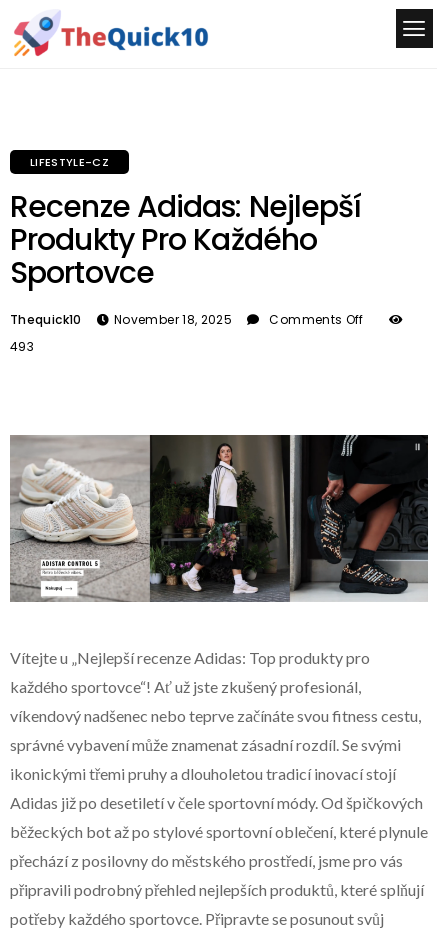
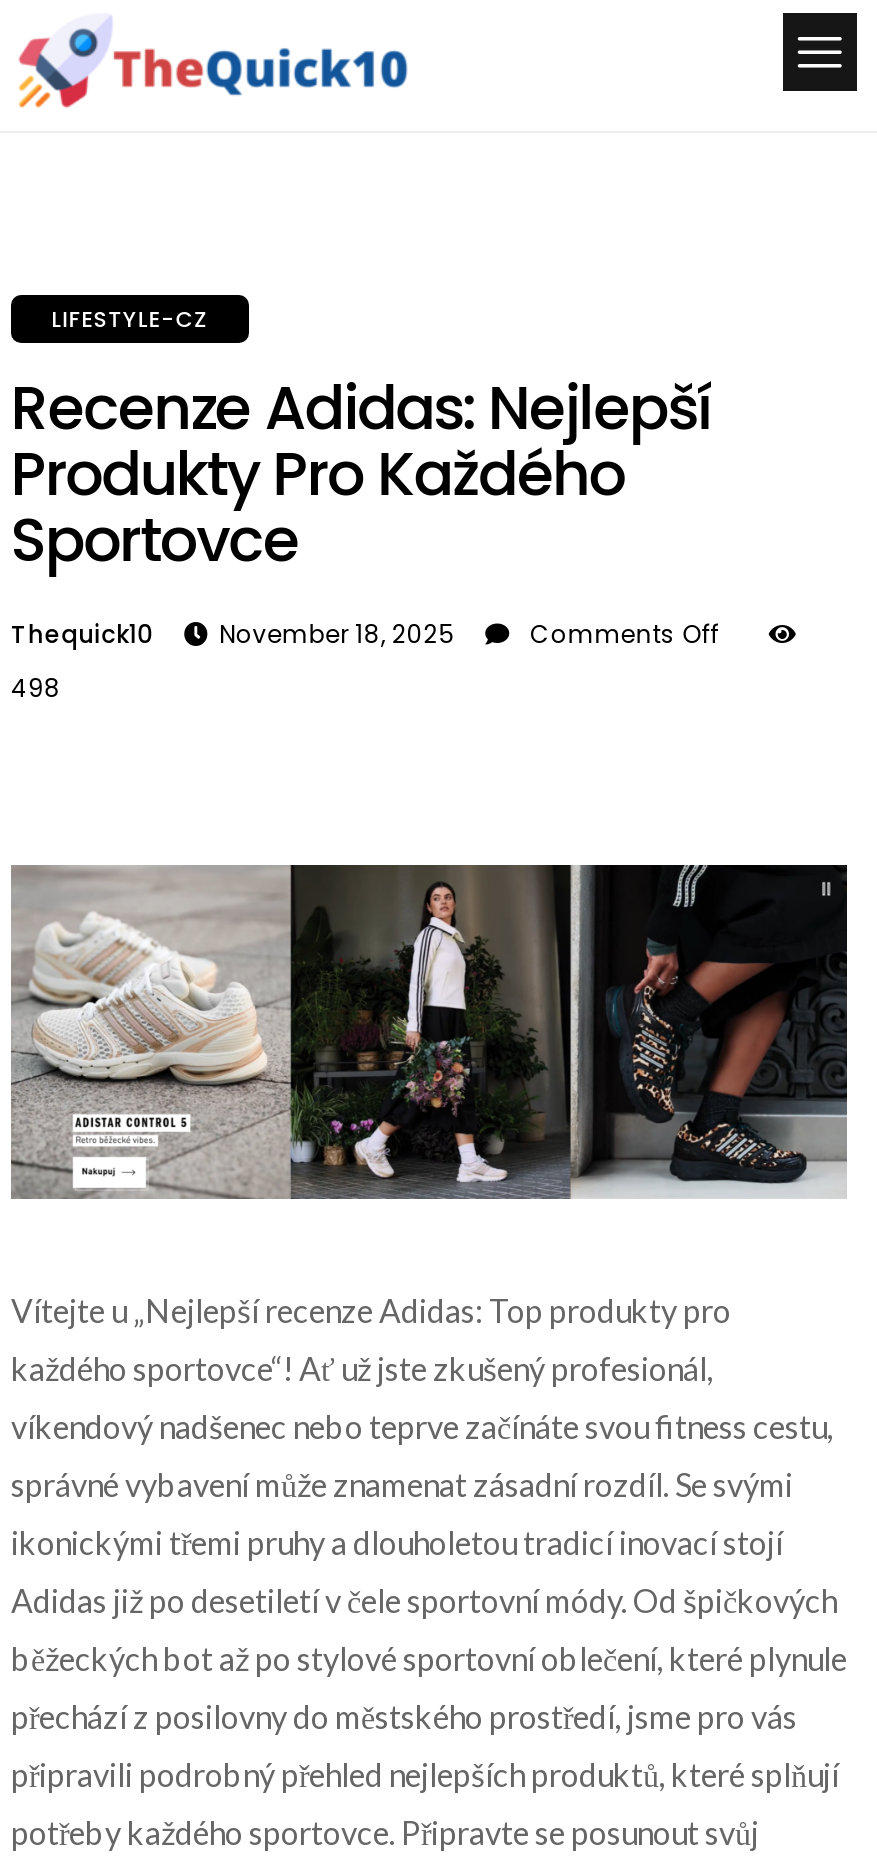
- 493
+ 498
